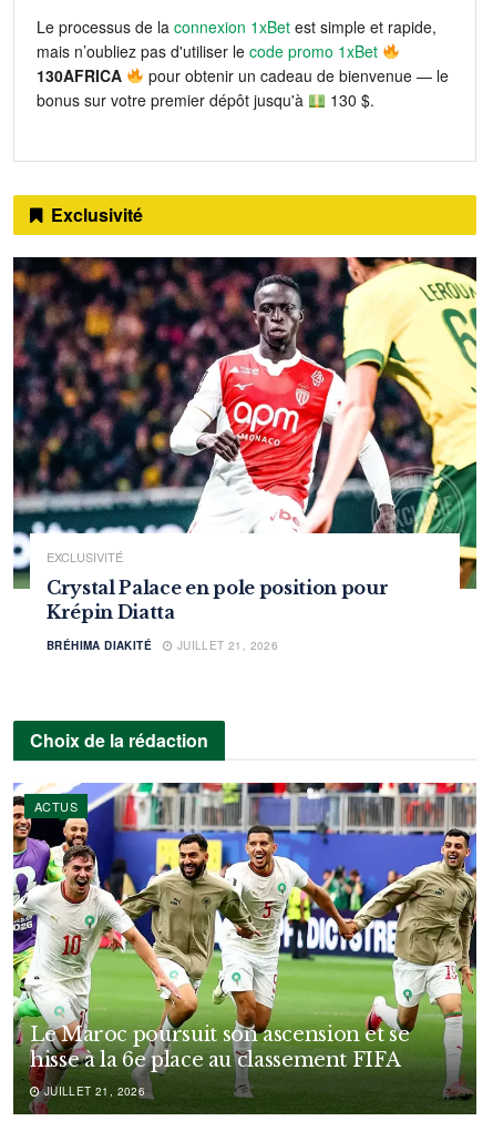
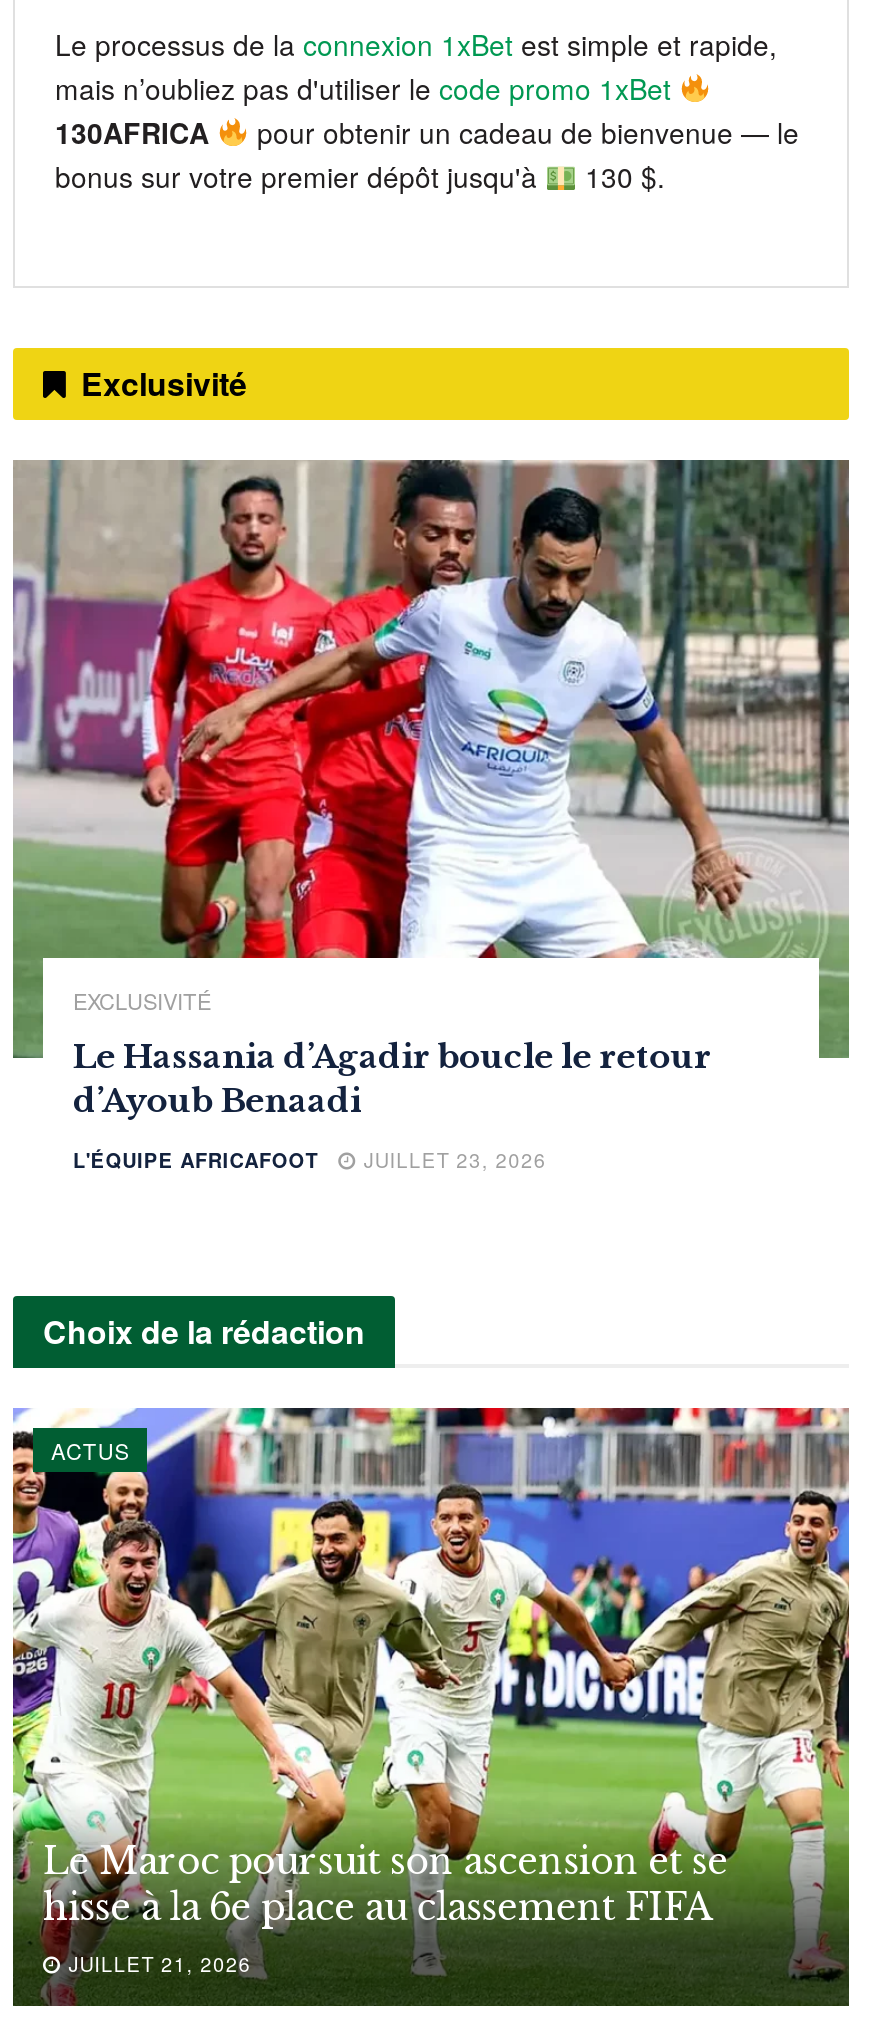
- [image]
- Crystal Palace en pole position pour
- Krépin Diatta
+ [image]
+ Le Hassania d’Agadir boucle le retour
+ d’Ayoub Benaadi

- BRÉHIMA DIAKITÉ
- JUILLET 21, 2026
+ L'ÉQUIPE AFRICAFOOT
+ JUILLET 23, 2026
